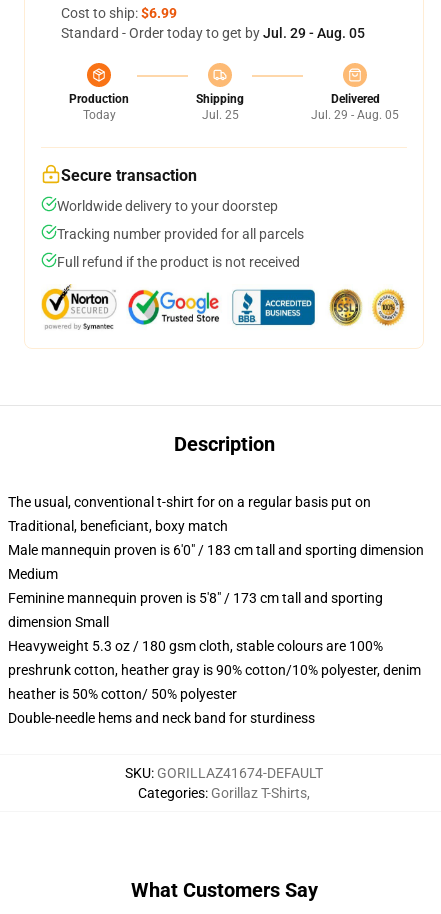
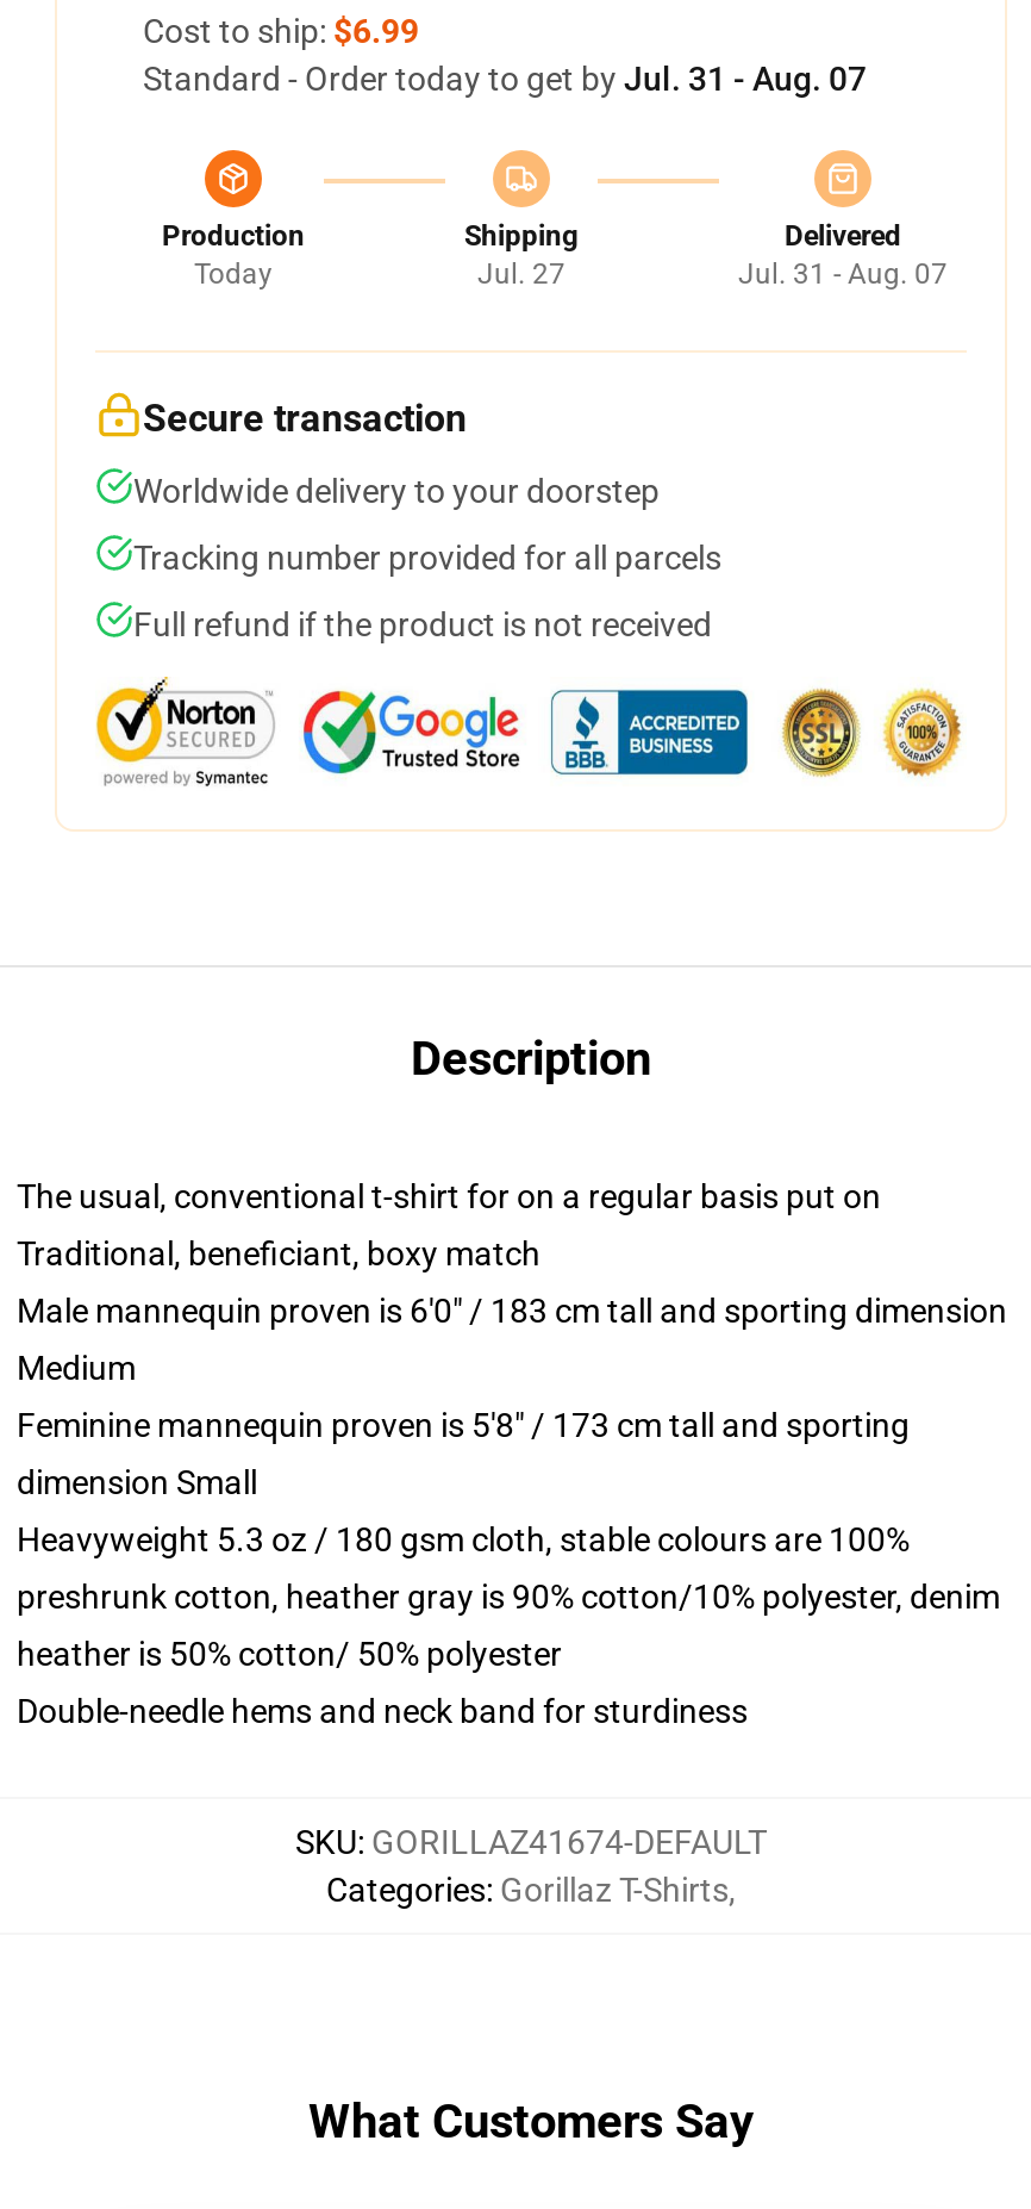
- Standard - Order today to get by Jul. 29 - Aug. 05
+ Standard - Order today to get by Jul. 31 - Aug. 07

- Jul. 25
+ Jul. 27

- Jul. 29 - Aug. 05
+ Jul. 31 - Aug. 07
